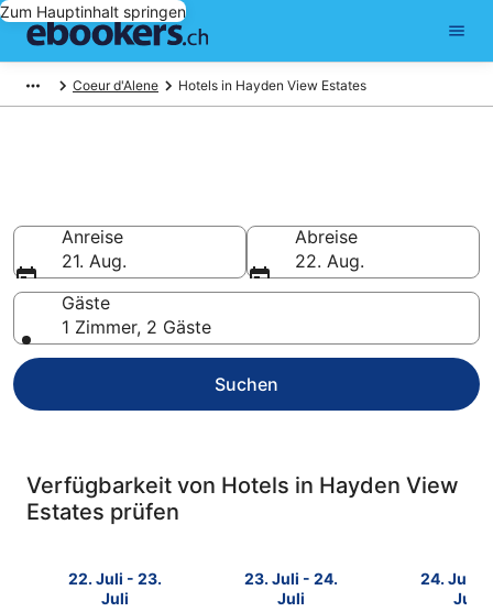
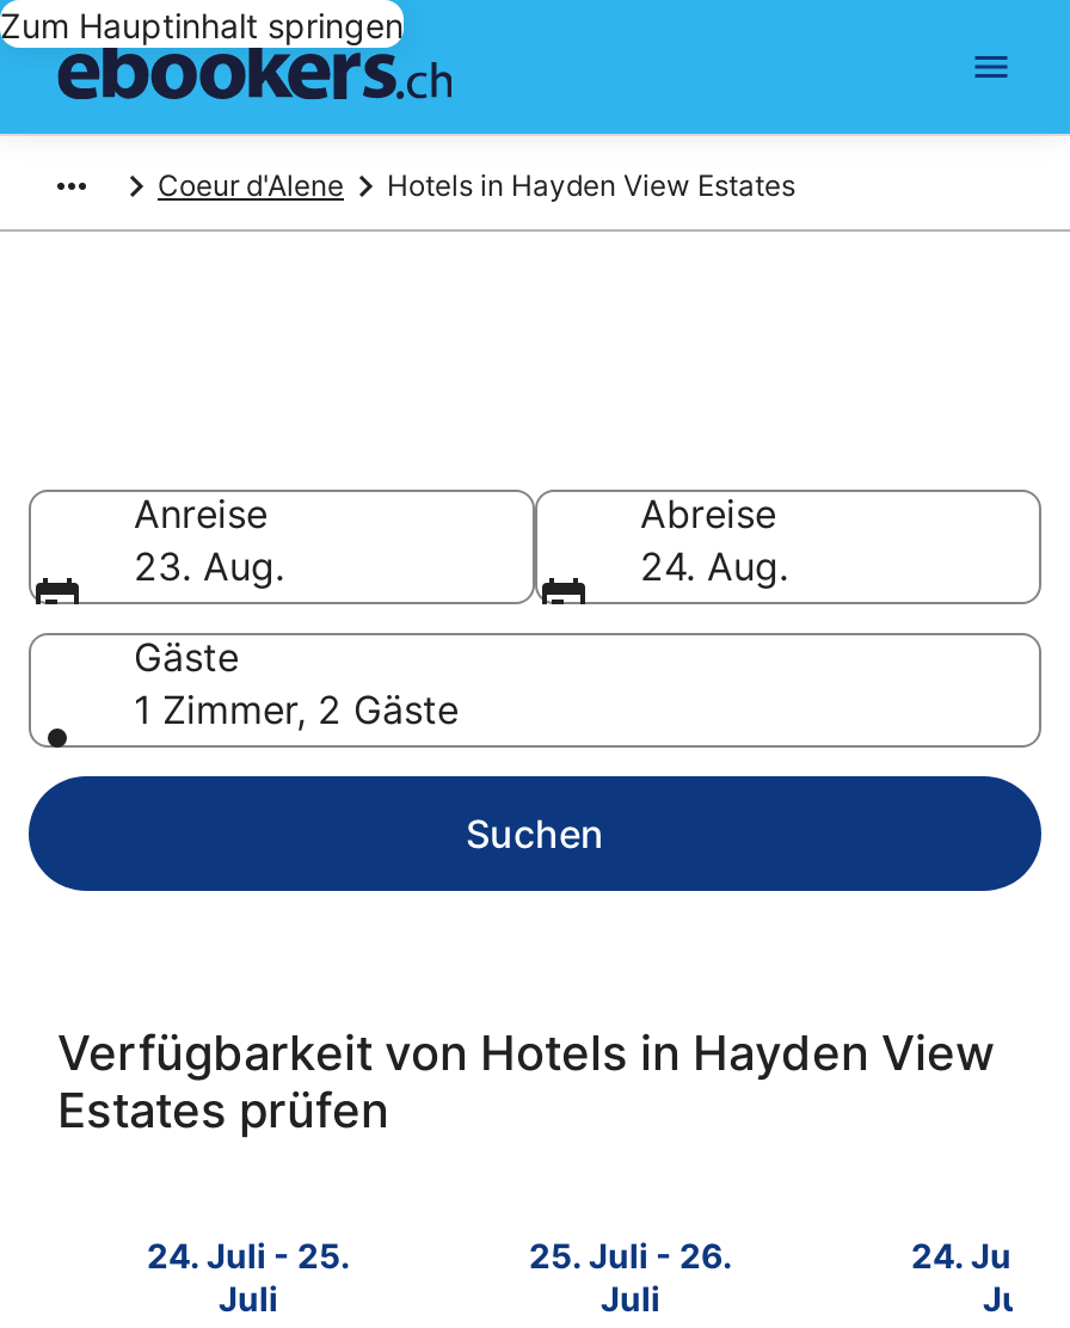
- 21. Aug.
+ 23. Aug.

- 22. Aug.
+ 24. Aug.

- 22. Juli - 23.
+ 24. Juli - 25.

- 23. Juli - 24.
+ 25. Juli - 26.
